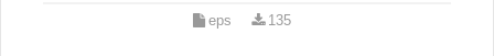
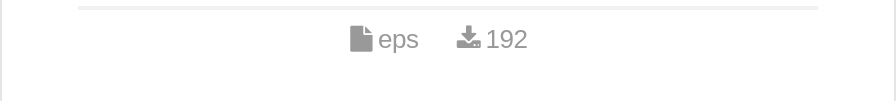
- 135
+ 192
